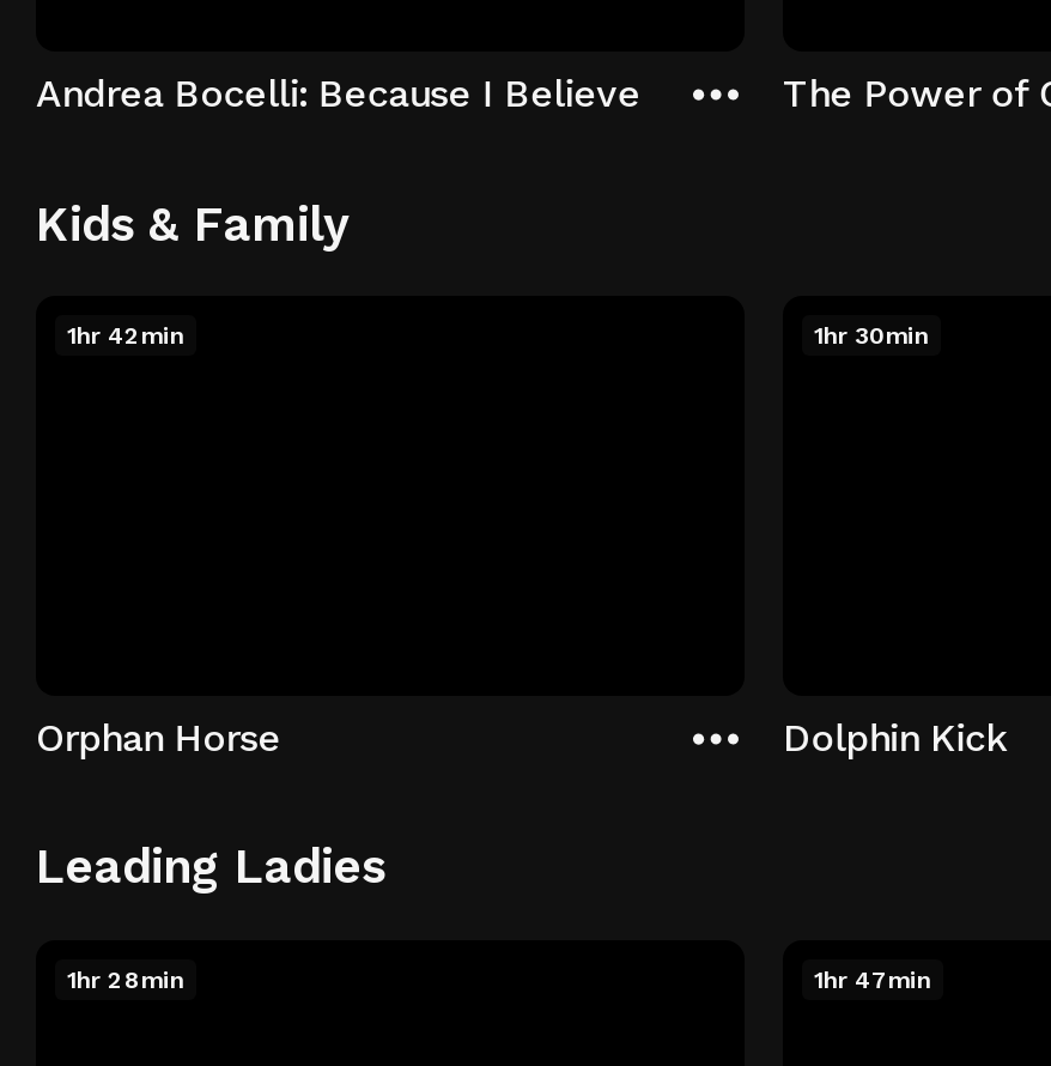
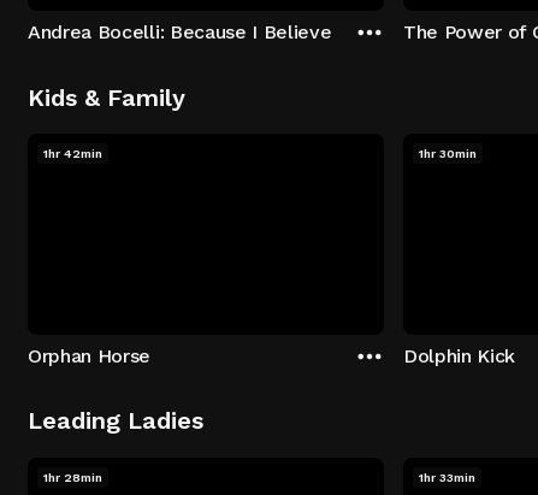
- 1hr 47min
+ 1hr 33min
